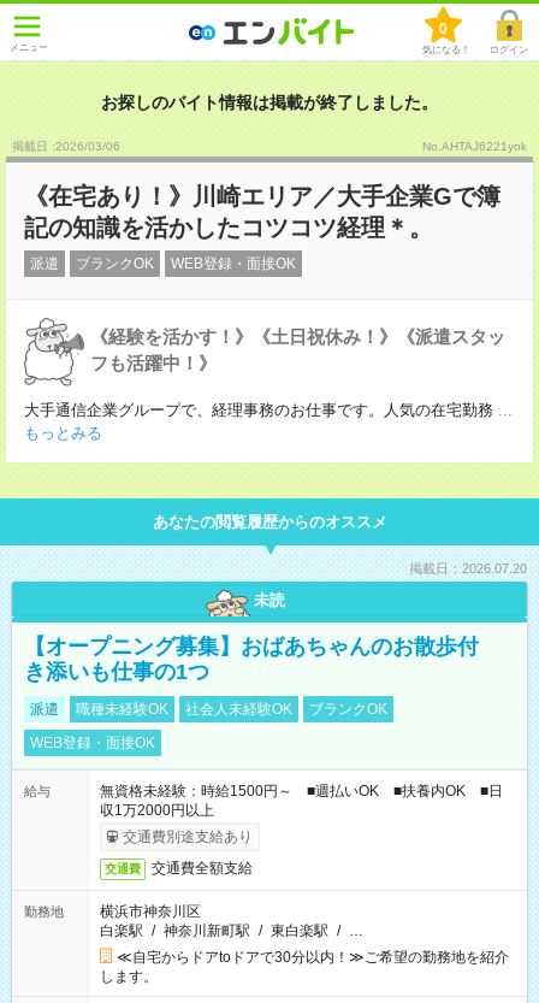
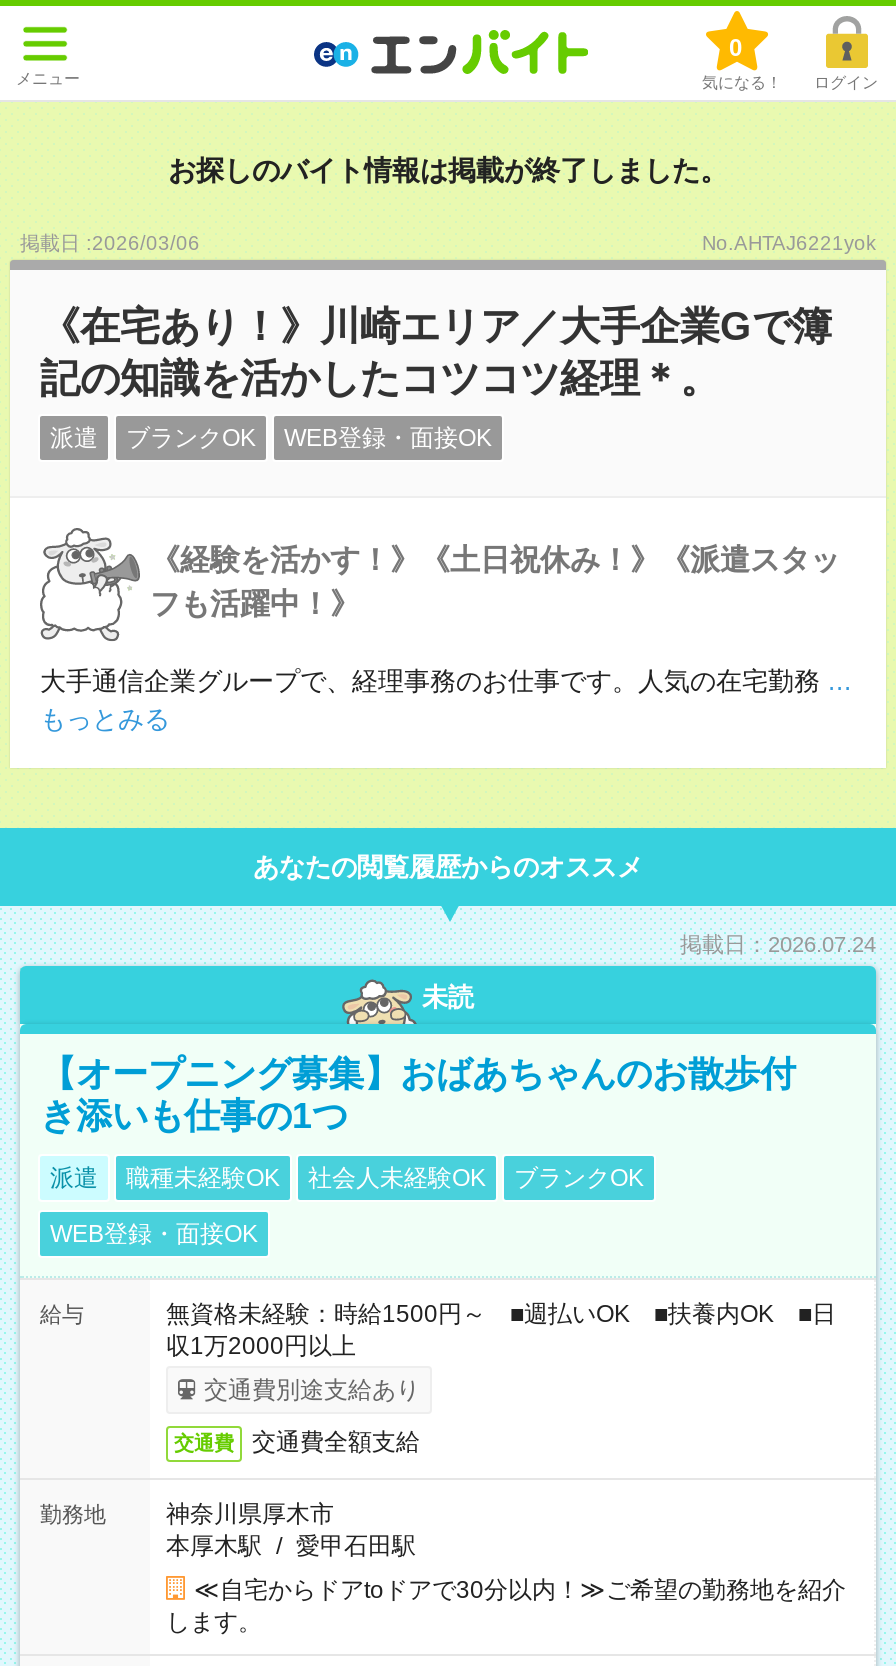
- 掲載日：2026.07.20
+ 掲載日：2026.07.24

- 横浜市神奈川区
- 白楽駅 / 神奈川新町駅 / 東白楽駅 / …
+ 神奈川県厚木市
+ 本厚木駅 / 愛甲石田駅
